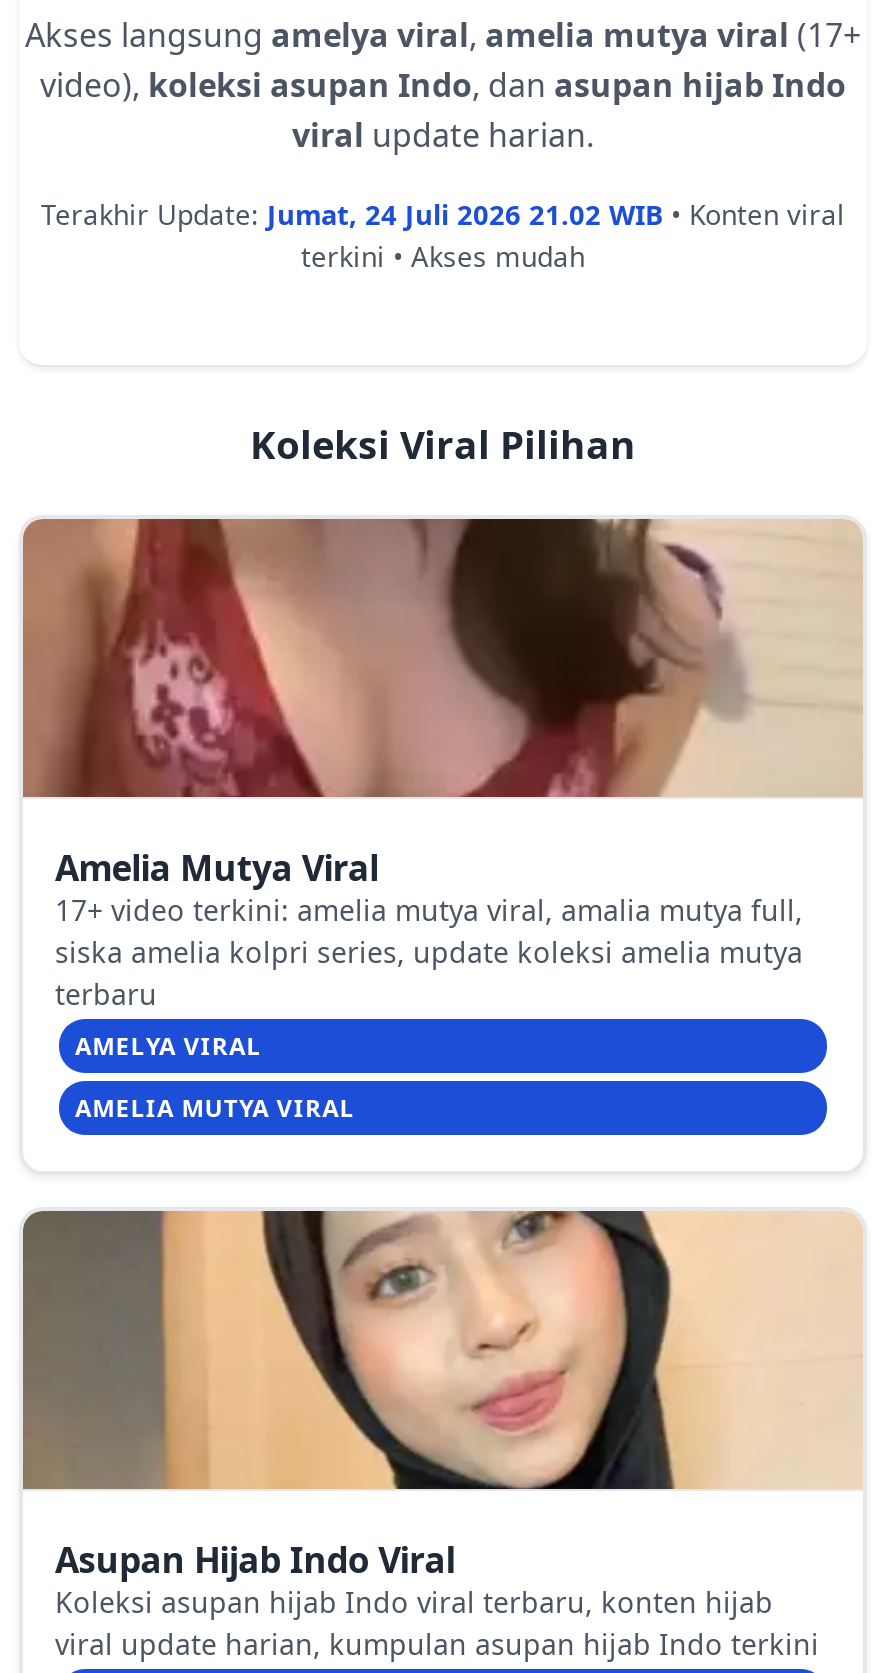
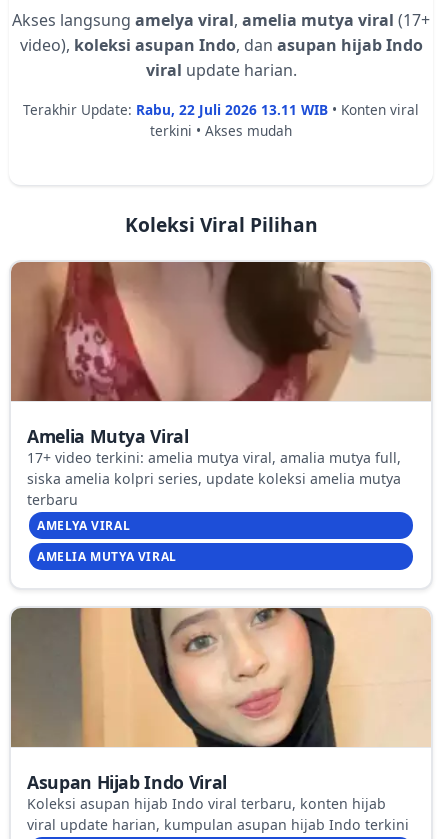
- Terakhir Update: Jumat, 24 Juli 2026 21.02 WIB • Konten viral
+ Terakhir Update: Rabu, 22 Juli 2026 13.11 WIB • Konten viral
